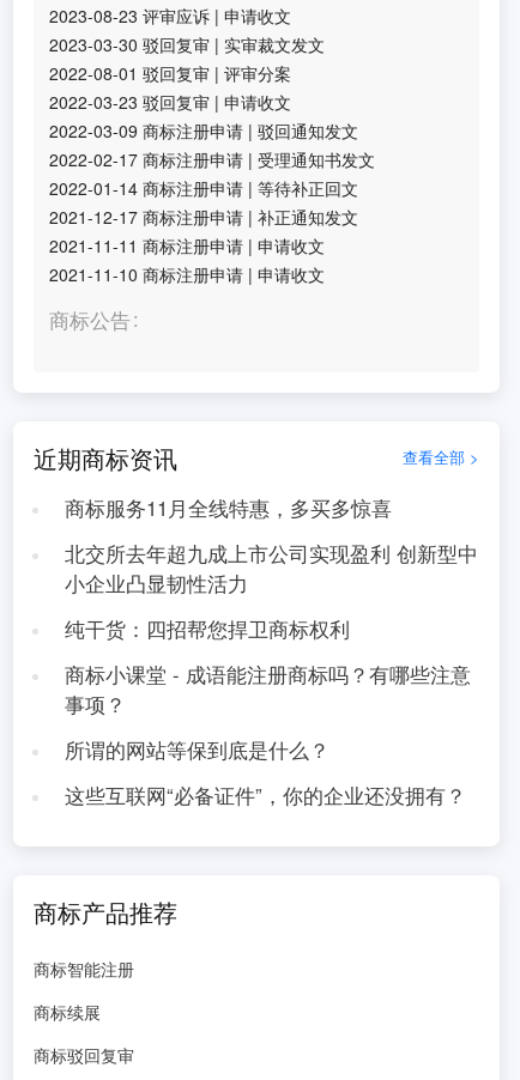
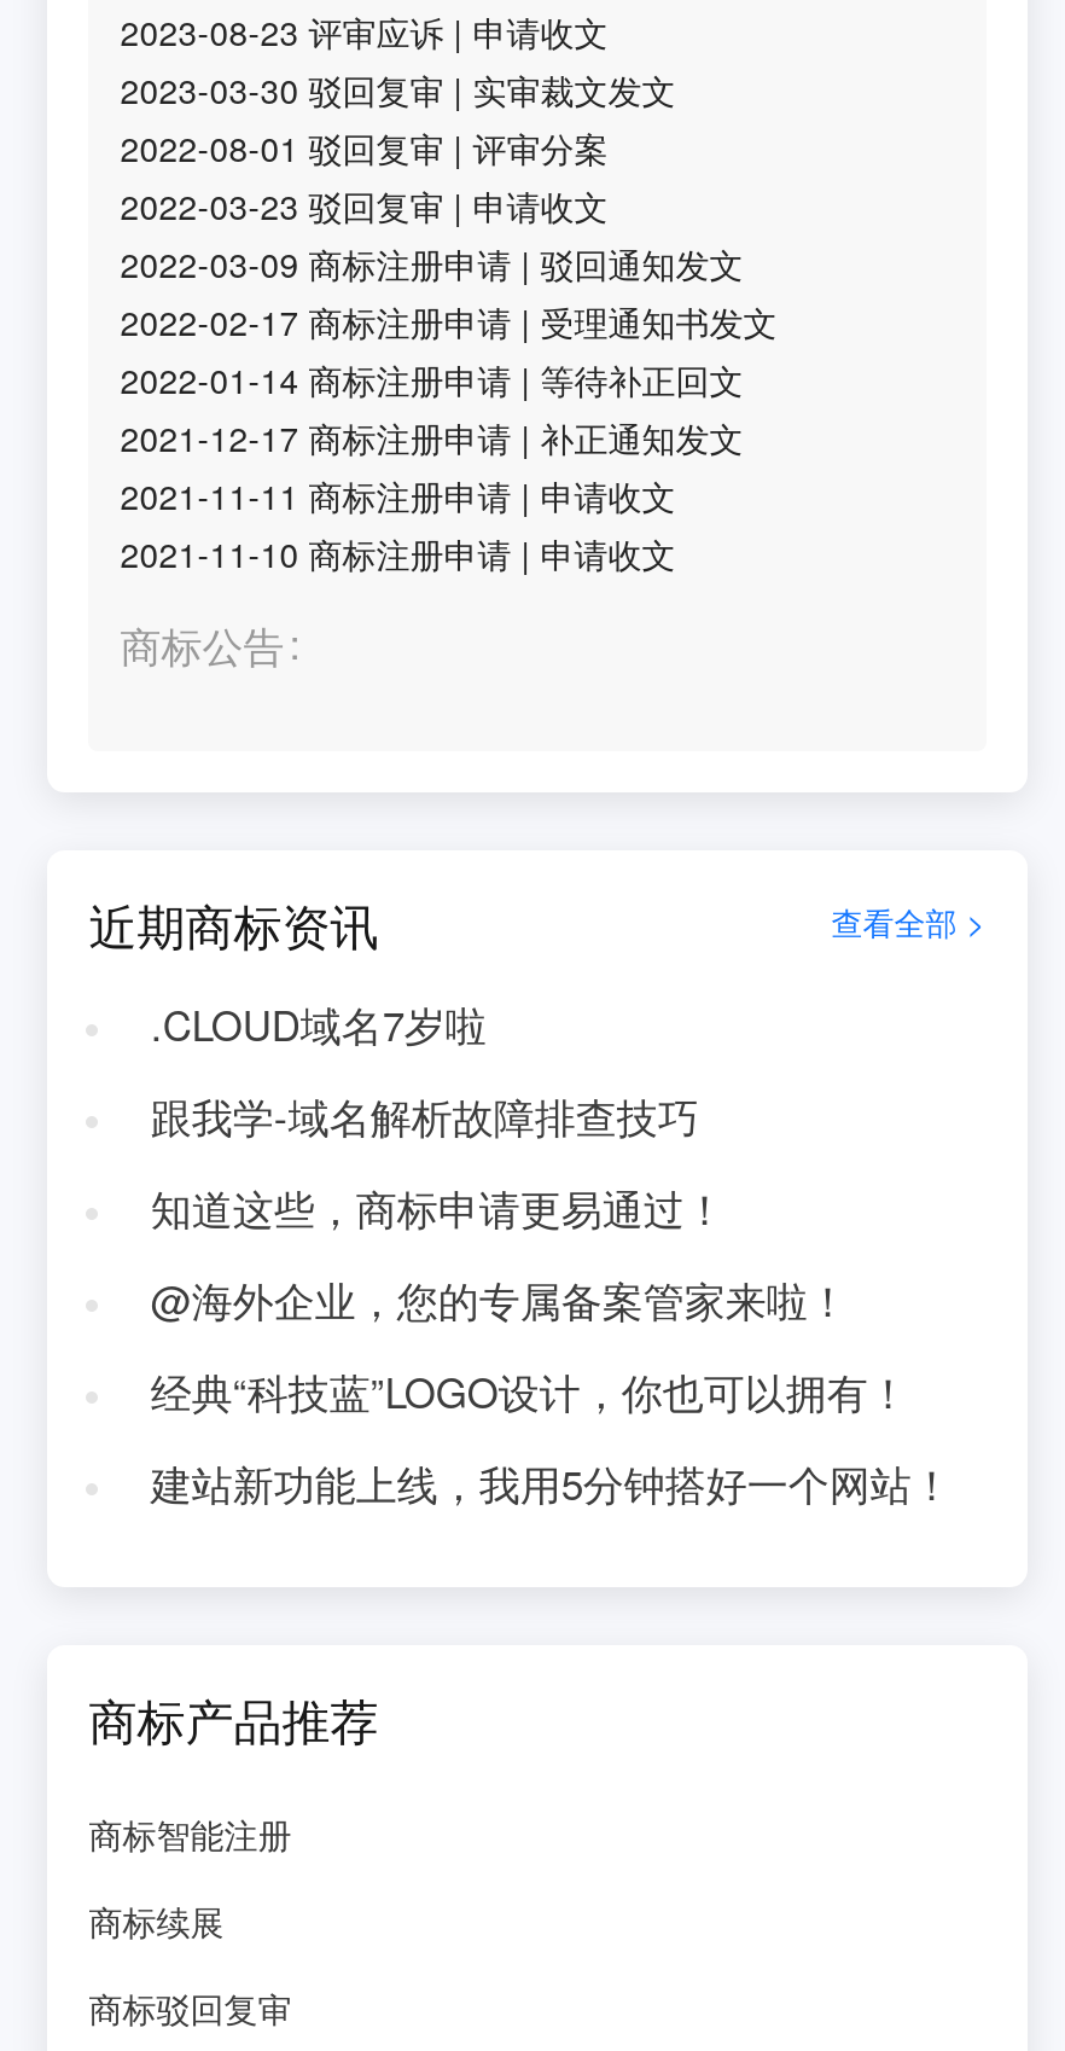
- 商标服务11月全线特惠，多买多惊喜
+ .CLOUD域名7岁啦

- 北交所去年超九成上市公司实现盈利 创新型中
- 小企业凸显韧性活力
+ 跟我学-域名解析故障排查技巧

- 纯干货：四招帮您捍卫商标权利
+ 知道这些，商标申请更易通过！

- 商标小课堂 - 成语能注册商标吗？有哪些注意
- 事项？
+ @海外企业，您的专属备案管家来啦！

- 所谓的网站等保到底是什么？
+ 经典“科技蓝”LOGO设计，你也可以拥有！

- 这些互联网“必备证件”，你的企业还没拥有？
+ 建站新功能上线，我用5分钟搭好一个网站！
